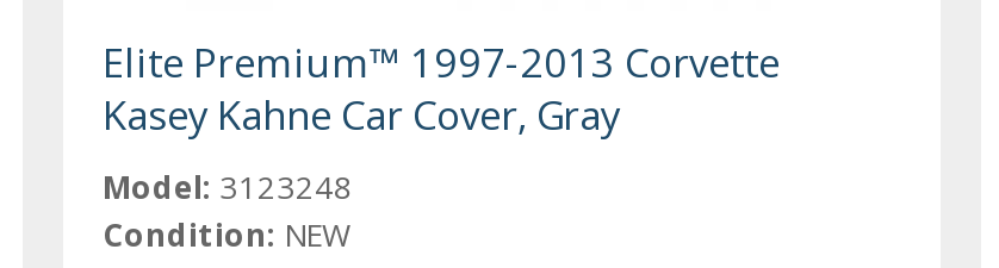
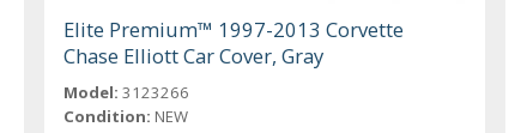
- Kasey Kahne Car Cover, Gray
+ Chase Elliott Car Cover, Gray

- Model: 3123248
+ Model: 3123266
